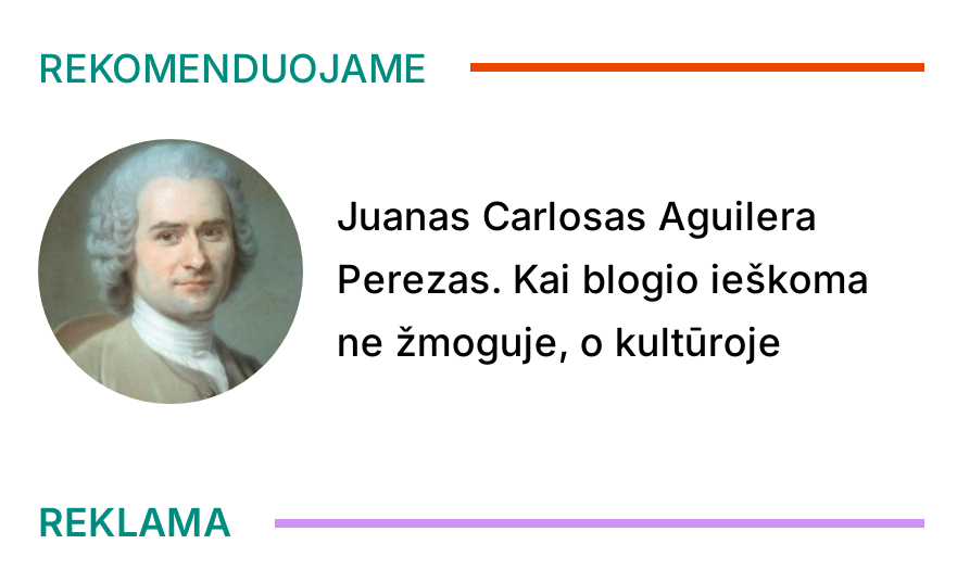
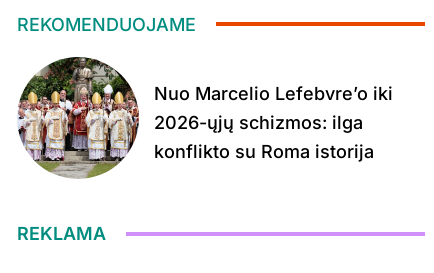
- [image]
- Juanas Carlosas Aguilera
- Perezas. Kai blogio ieškoma
- ne žmoguje, o kultūroje
+ [image]
+ Nuo Marcelio Lefebvre’o iki
+ 2026-ųjų schizmos: ilga
+ konflikto su Roma istorija
